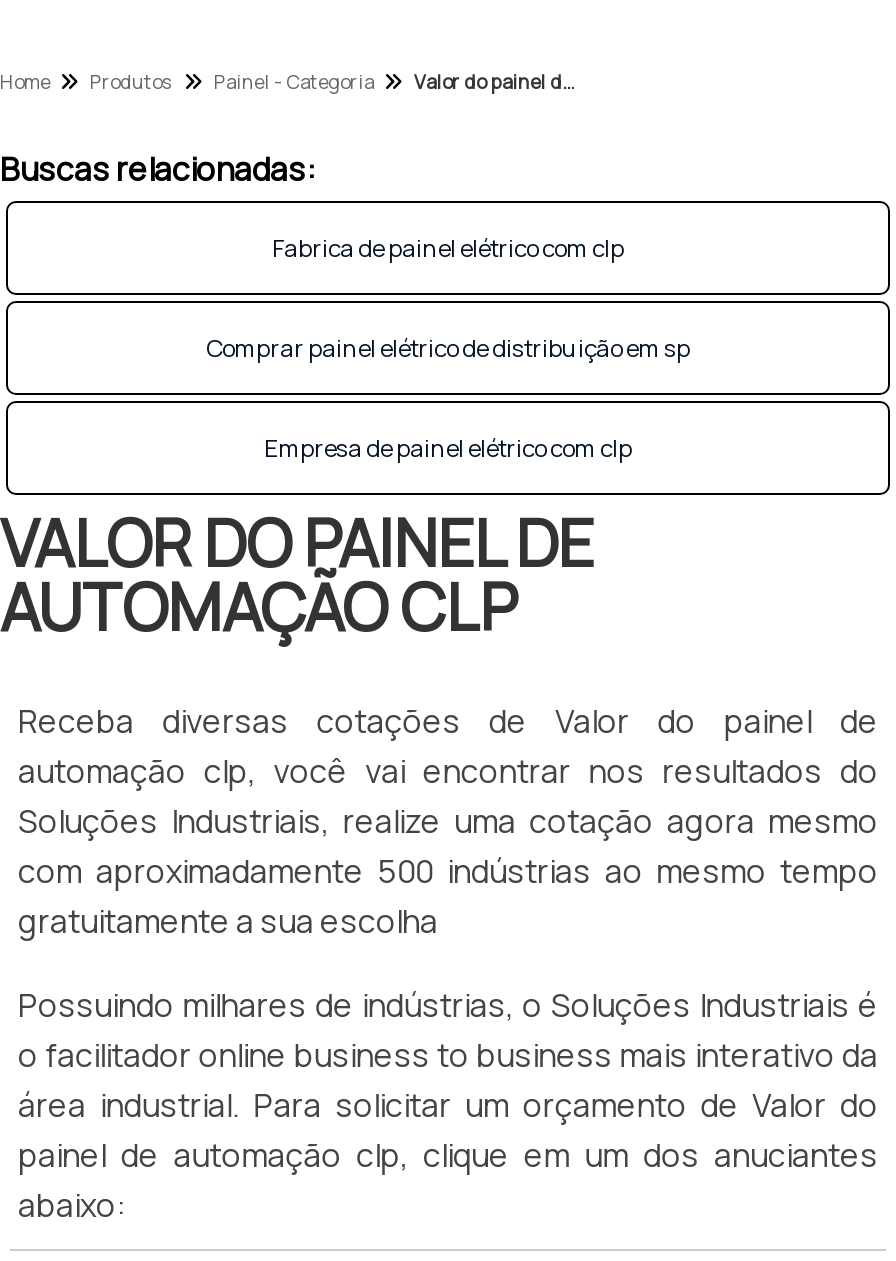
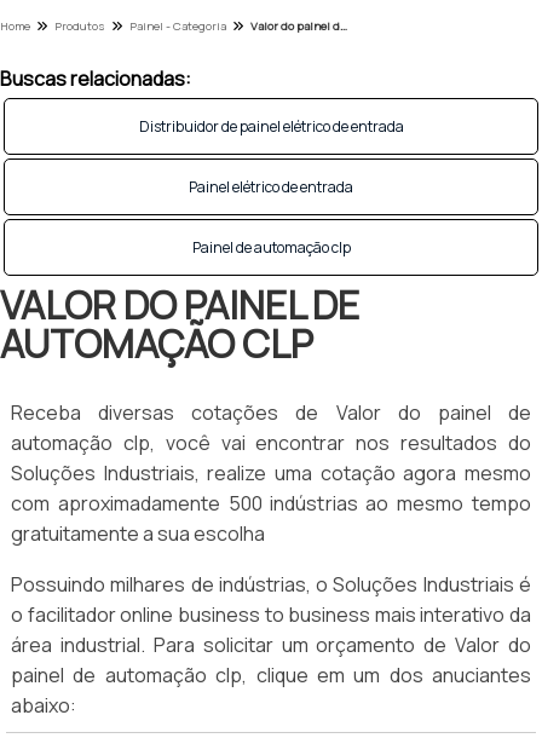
- Fabrica de painel elétrico com clp
+ Distribuidor de painel elétrico de entrada

- Comprar painel elétrico de distribuição em sp
+ Painel elétrico de entrada

- Empresa de painel elétrico com clp
+ Painel de automação clp
